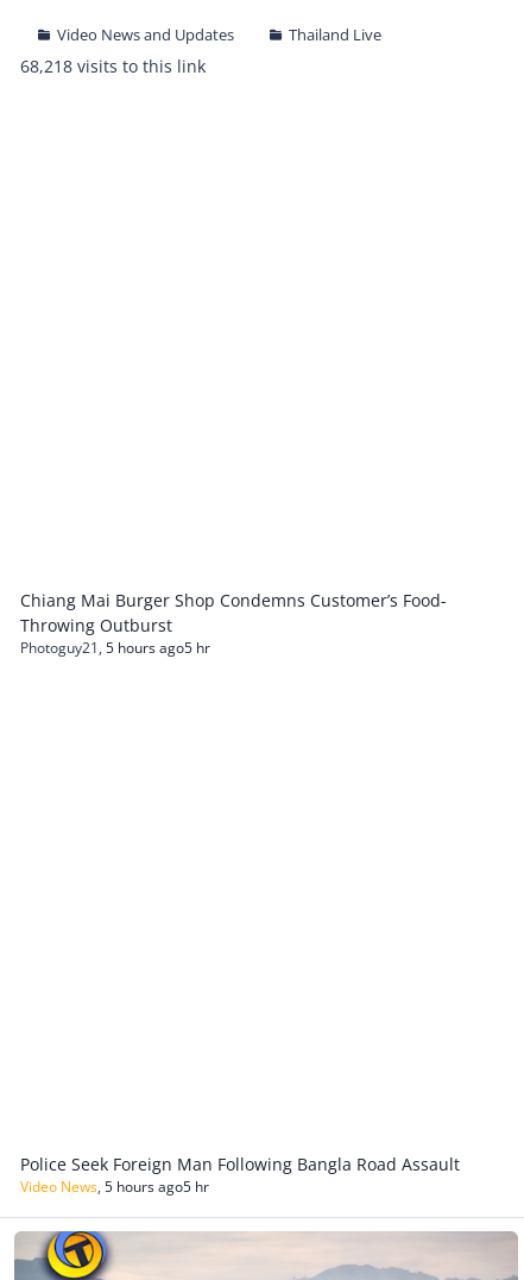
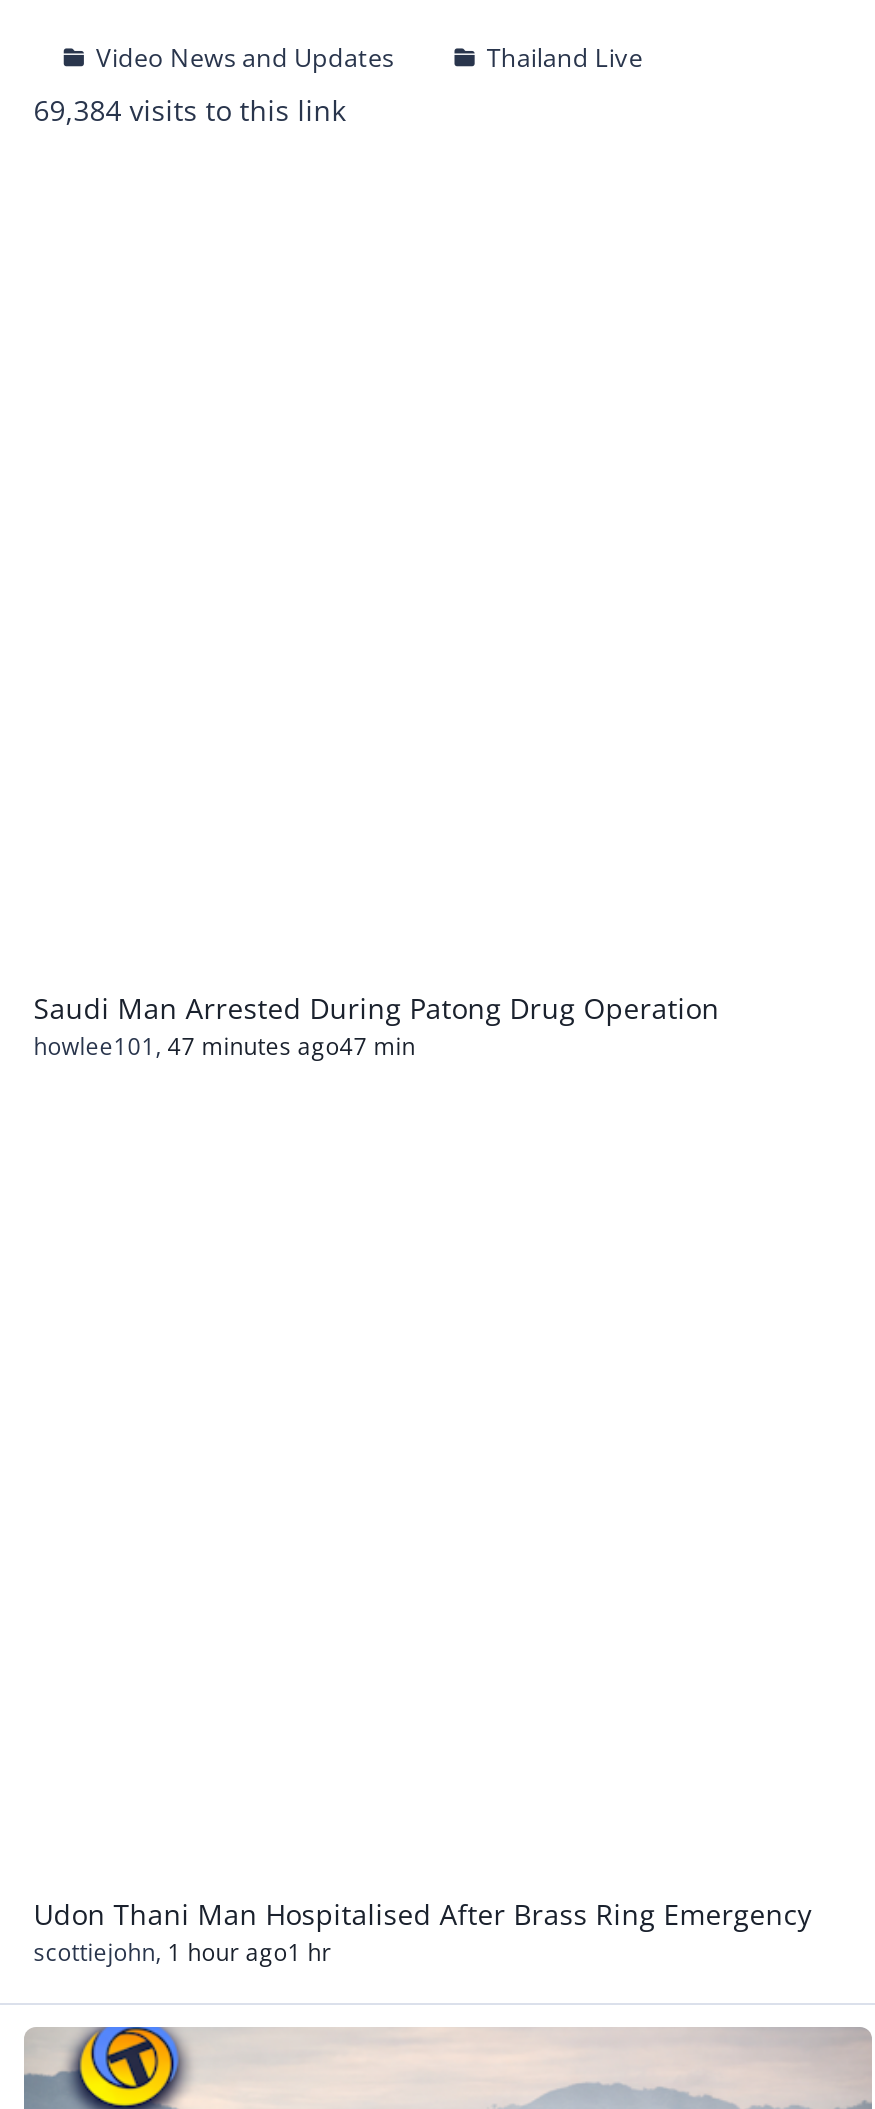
- 68,218 visits to this link
+ 69,384 visits to this link

- Chiang Mai Burger Shop Condemns Customer’s Food-
- Throwing Outburst
- Photoguy21, 5 hours ago5 hr
+ Saudi Man Arrested During Patong Drug Operation
+ howlee101, 47 minutes ago47 min

- Police Seek Foreign Man Following Bangla Road Assault
- Video News, 5 hours ago5 hr
+ Udon Thani Man Hospitalised After Brass Ring Emergency
+ scottiejohn, 1 hour ago1 hr
